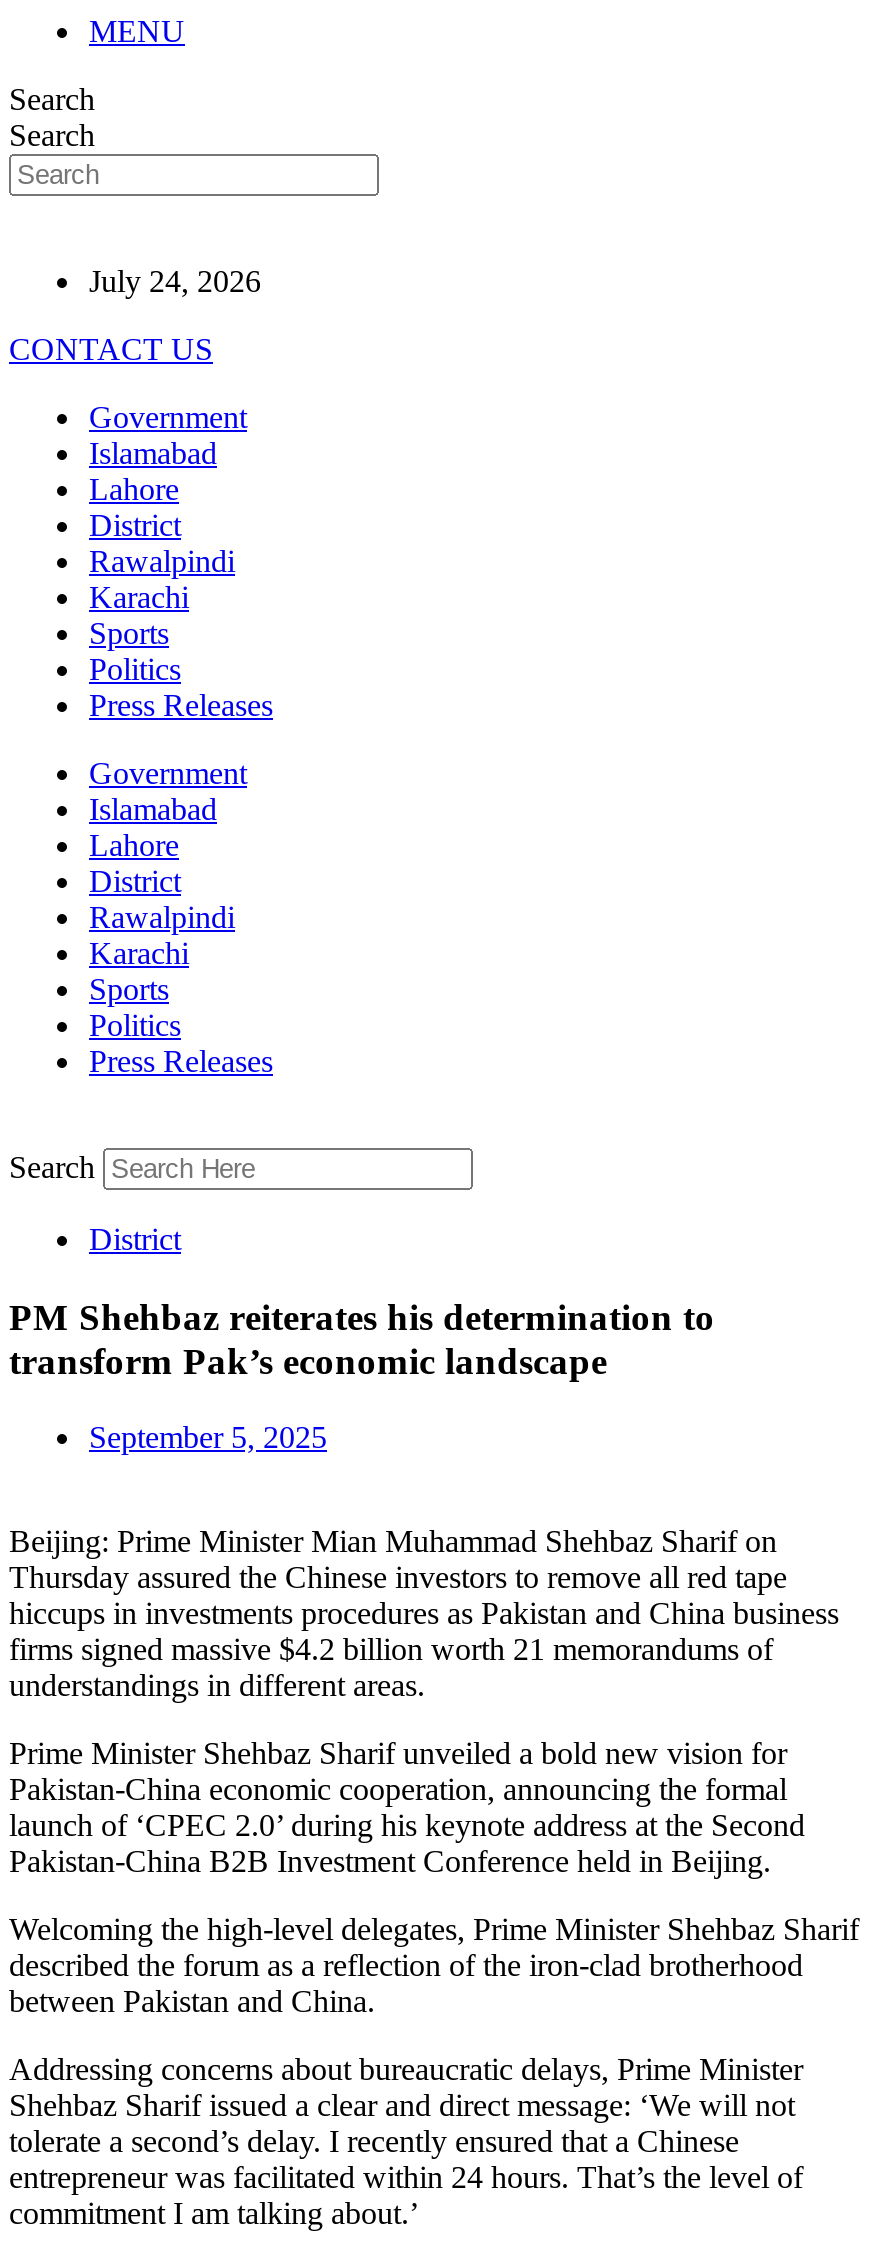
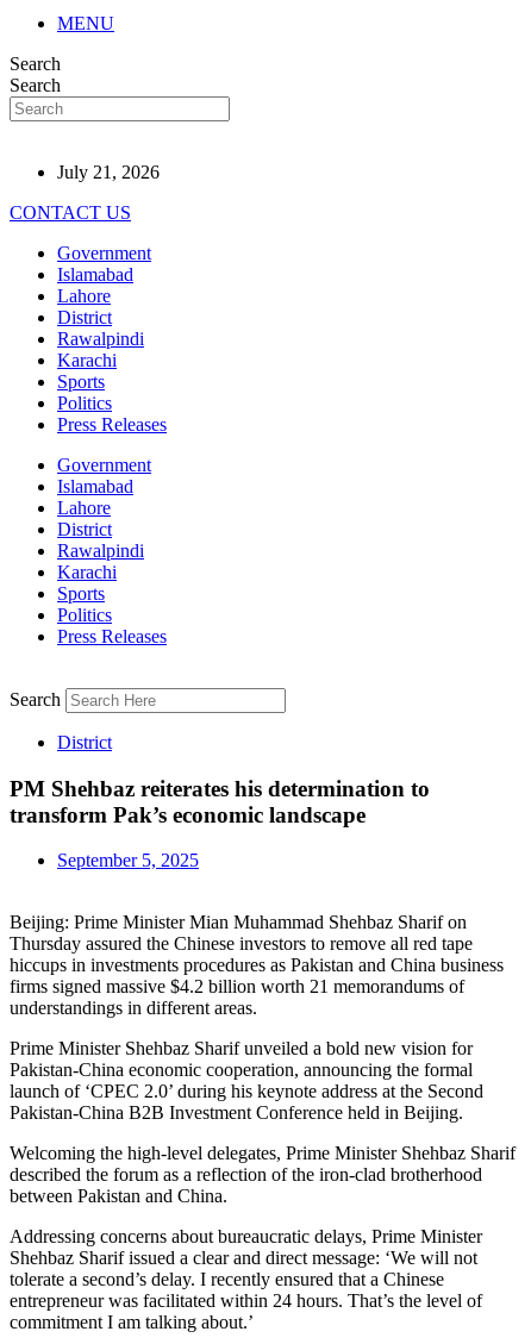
- July 24, 2026
+ July 21, 2026
